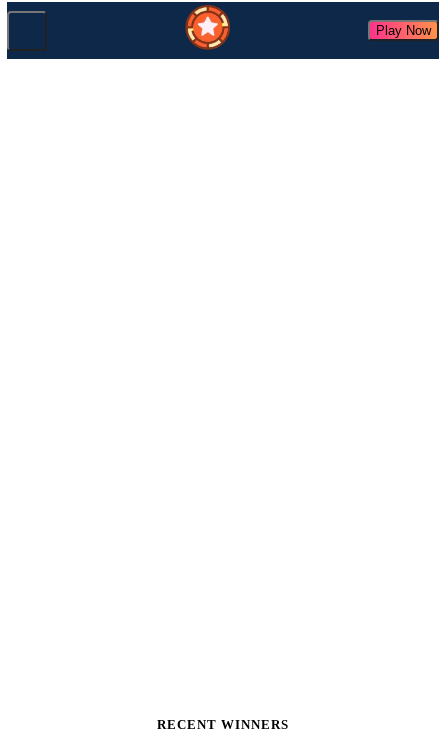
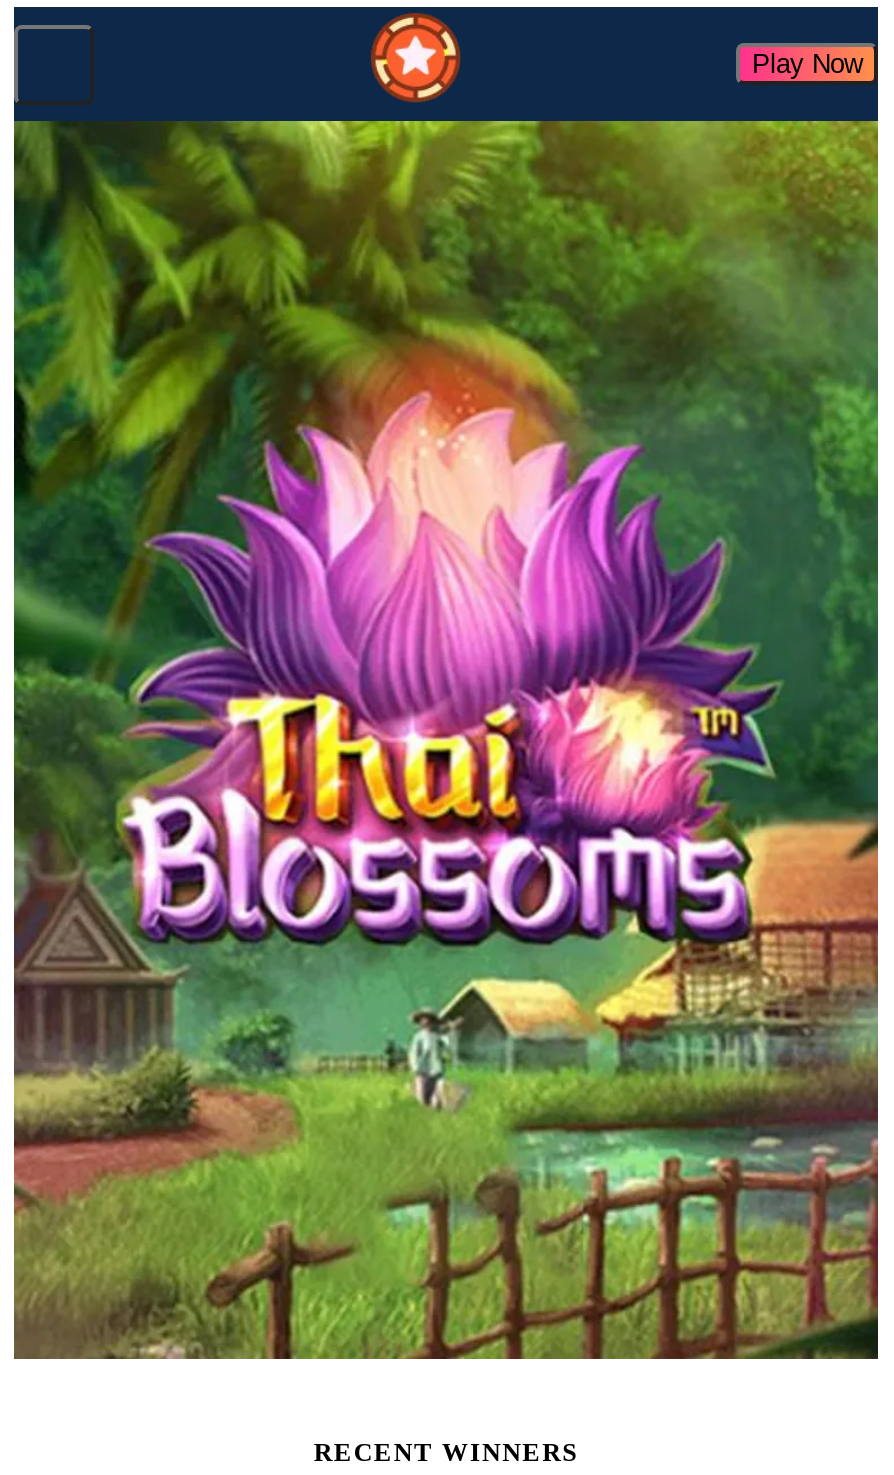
+ [image]
